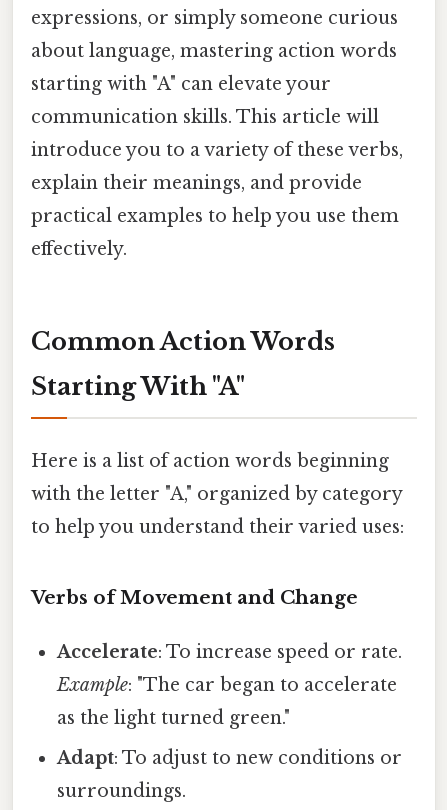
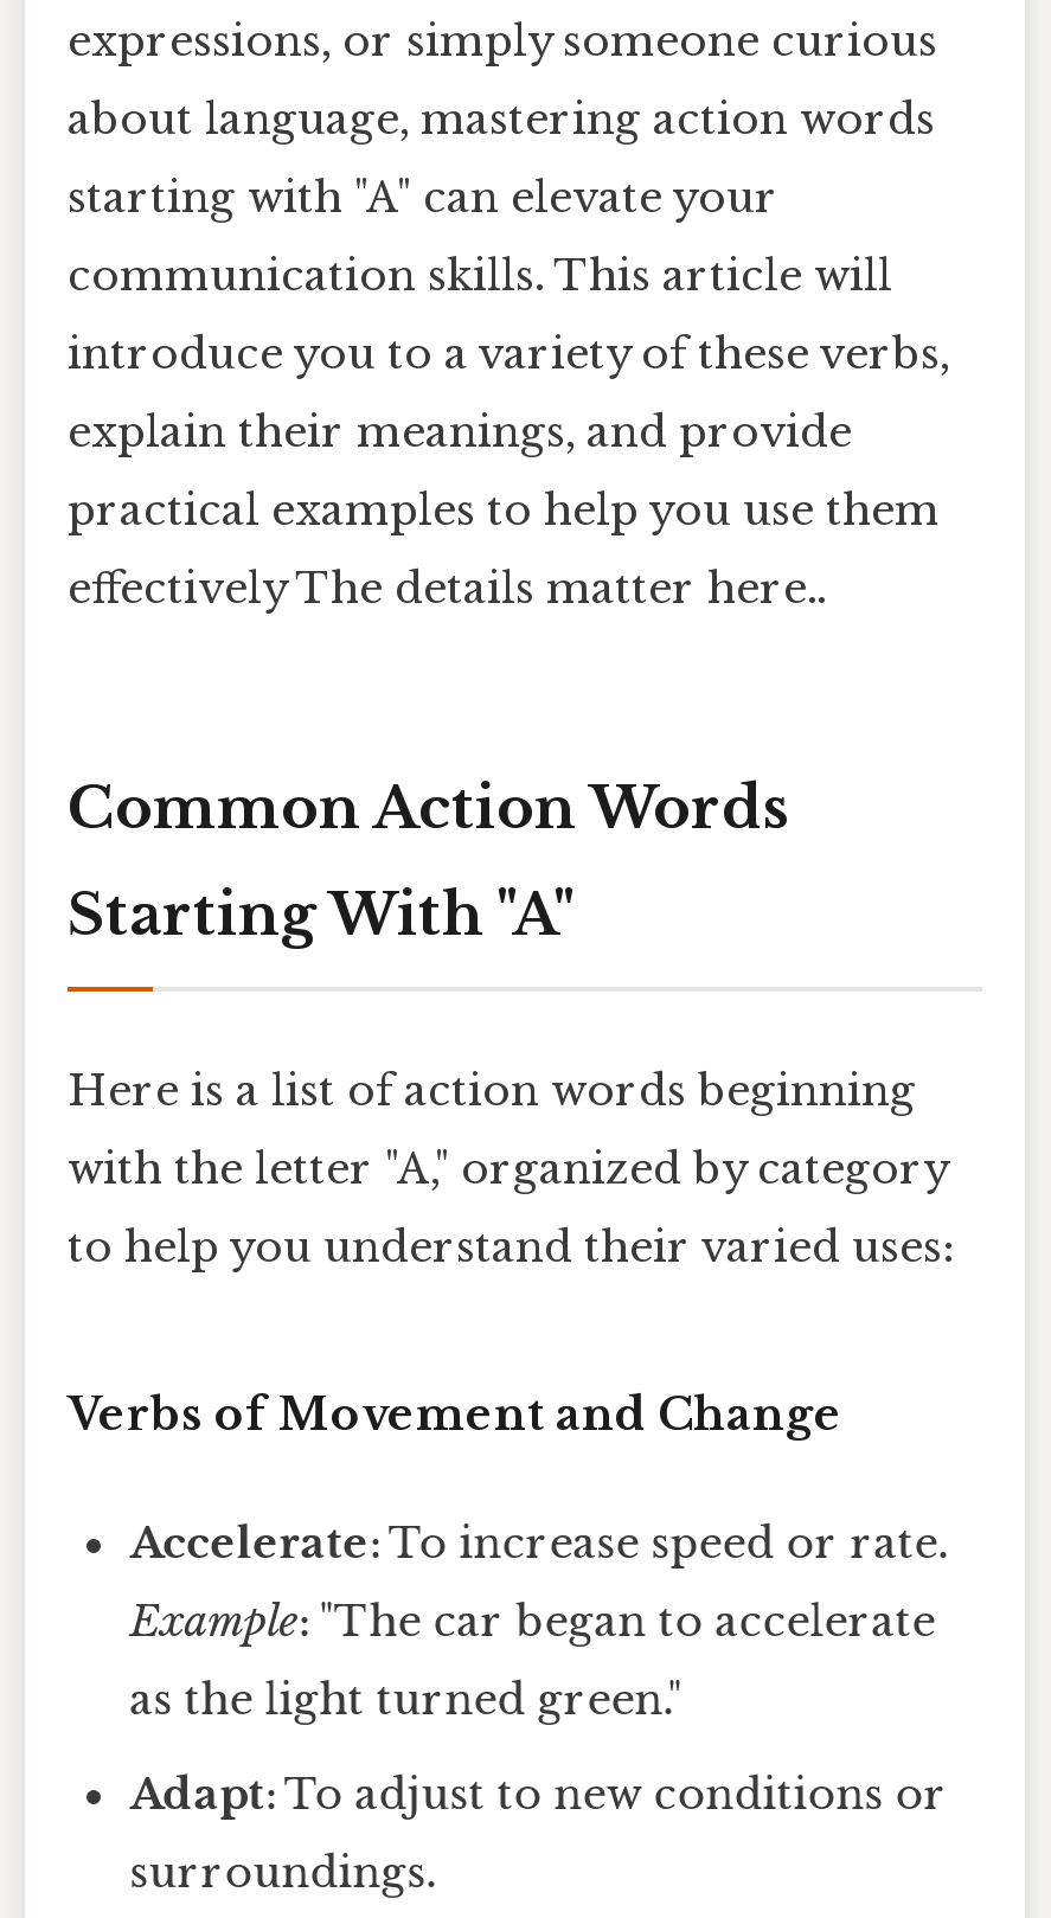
- effectively.
+ effectively The details matter here..
